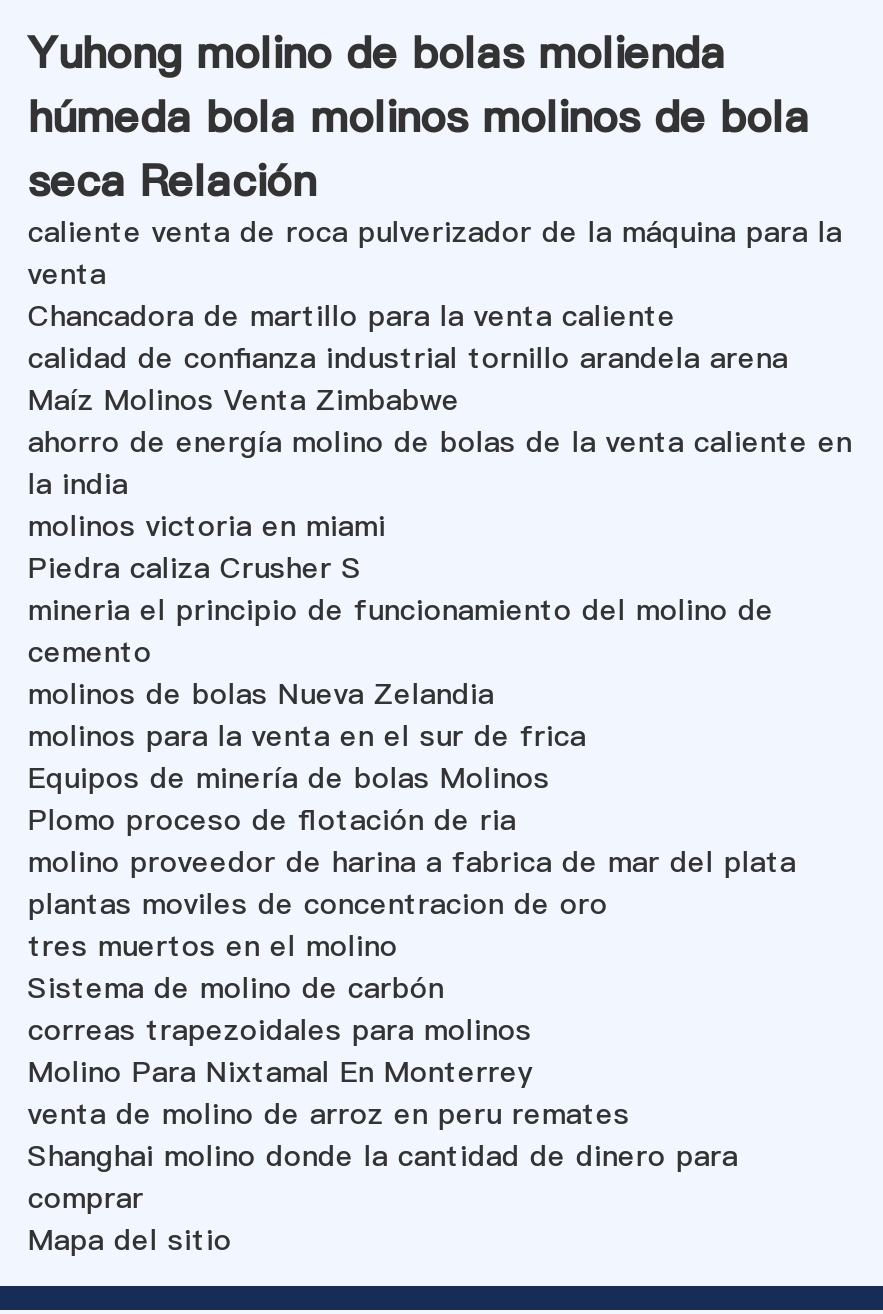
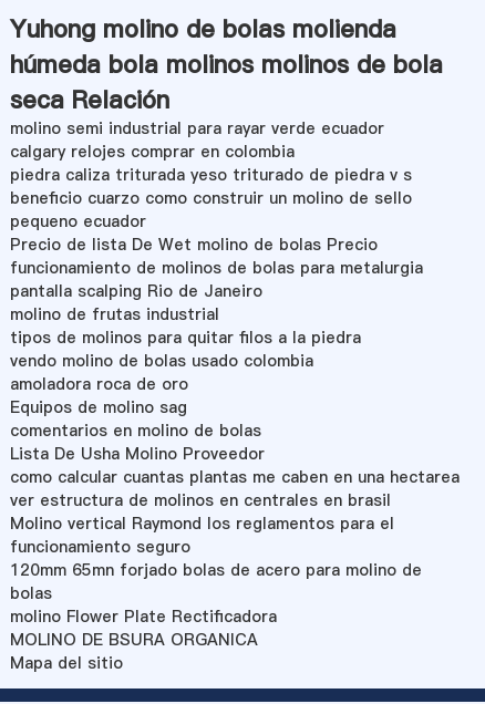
- caliente venta de roca pulverizador de la máquina para la
- venta
- Chancadora de martillo para la venta caliente
- calidad de confianza industrial tornillo arandela arena
- Maíz Molinos Venta Zimbabwe
- ahorro de energía molino de bolas de la venta caliente en
- la india
- molinos victoria en miami
- Piedra caliza Crusher S
- mineria el principio de funcionamiento del molino de
- cemento
- molinos de bolas Nueva Zelandia
- molinos para la venta en el sur de frica
- Equipos de minería de bolas Molinos
- Plomo proceso de flotación de ria
- molino proveedor de harina a fabrica de mar del plata
- plantas moviles de concentracion de oro
- tres muertos en el molino
- Sistema de molino de carbón
- correas trapezoidales para molinos
- Molino Para Nixtamal En Monterrey
- venta de molino de arroz en peru remates
- Shanghai molino donde la cantidad de dinero para
- comprar
+ molino semi industrial para rayar verde ecuador
+ calgary relojes comprar en colombia
+ piedra caliza triturada yeso triturado de piedra v s
+ beneficio cuarzo como construir un molino de sello
+ pequeno ecuador
+ Precio de lista De Wet molino de bolas Precio
+ funcionamiento de molinos de bolas para metalurgia
+ pantalla scalping Rio de Janeiro
+ molino de frutas industrial
+ tipos de molinos para quitar filos a la piedra
+ vendo molino de bolas usado colombia
+ amoladora roca de oro
+ Equipos de molino sag
+ comentarios en molino de bolas
+ Lista De Usha Molino Proveedor
+ como calcular cuantas plantas me caben en una hectarea
+ ver estructura de molinos en centrales en brasil
+ Molino vertical Raymond los reglamentos para el
+ funcionamiento seguro
+ 120mm 65mn forjado bolas de acero para molino de
+ bolas
+ molino Flower Plate Rectificadora
+ MOLINO DE BSURA ORGANICA
